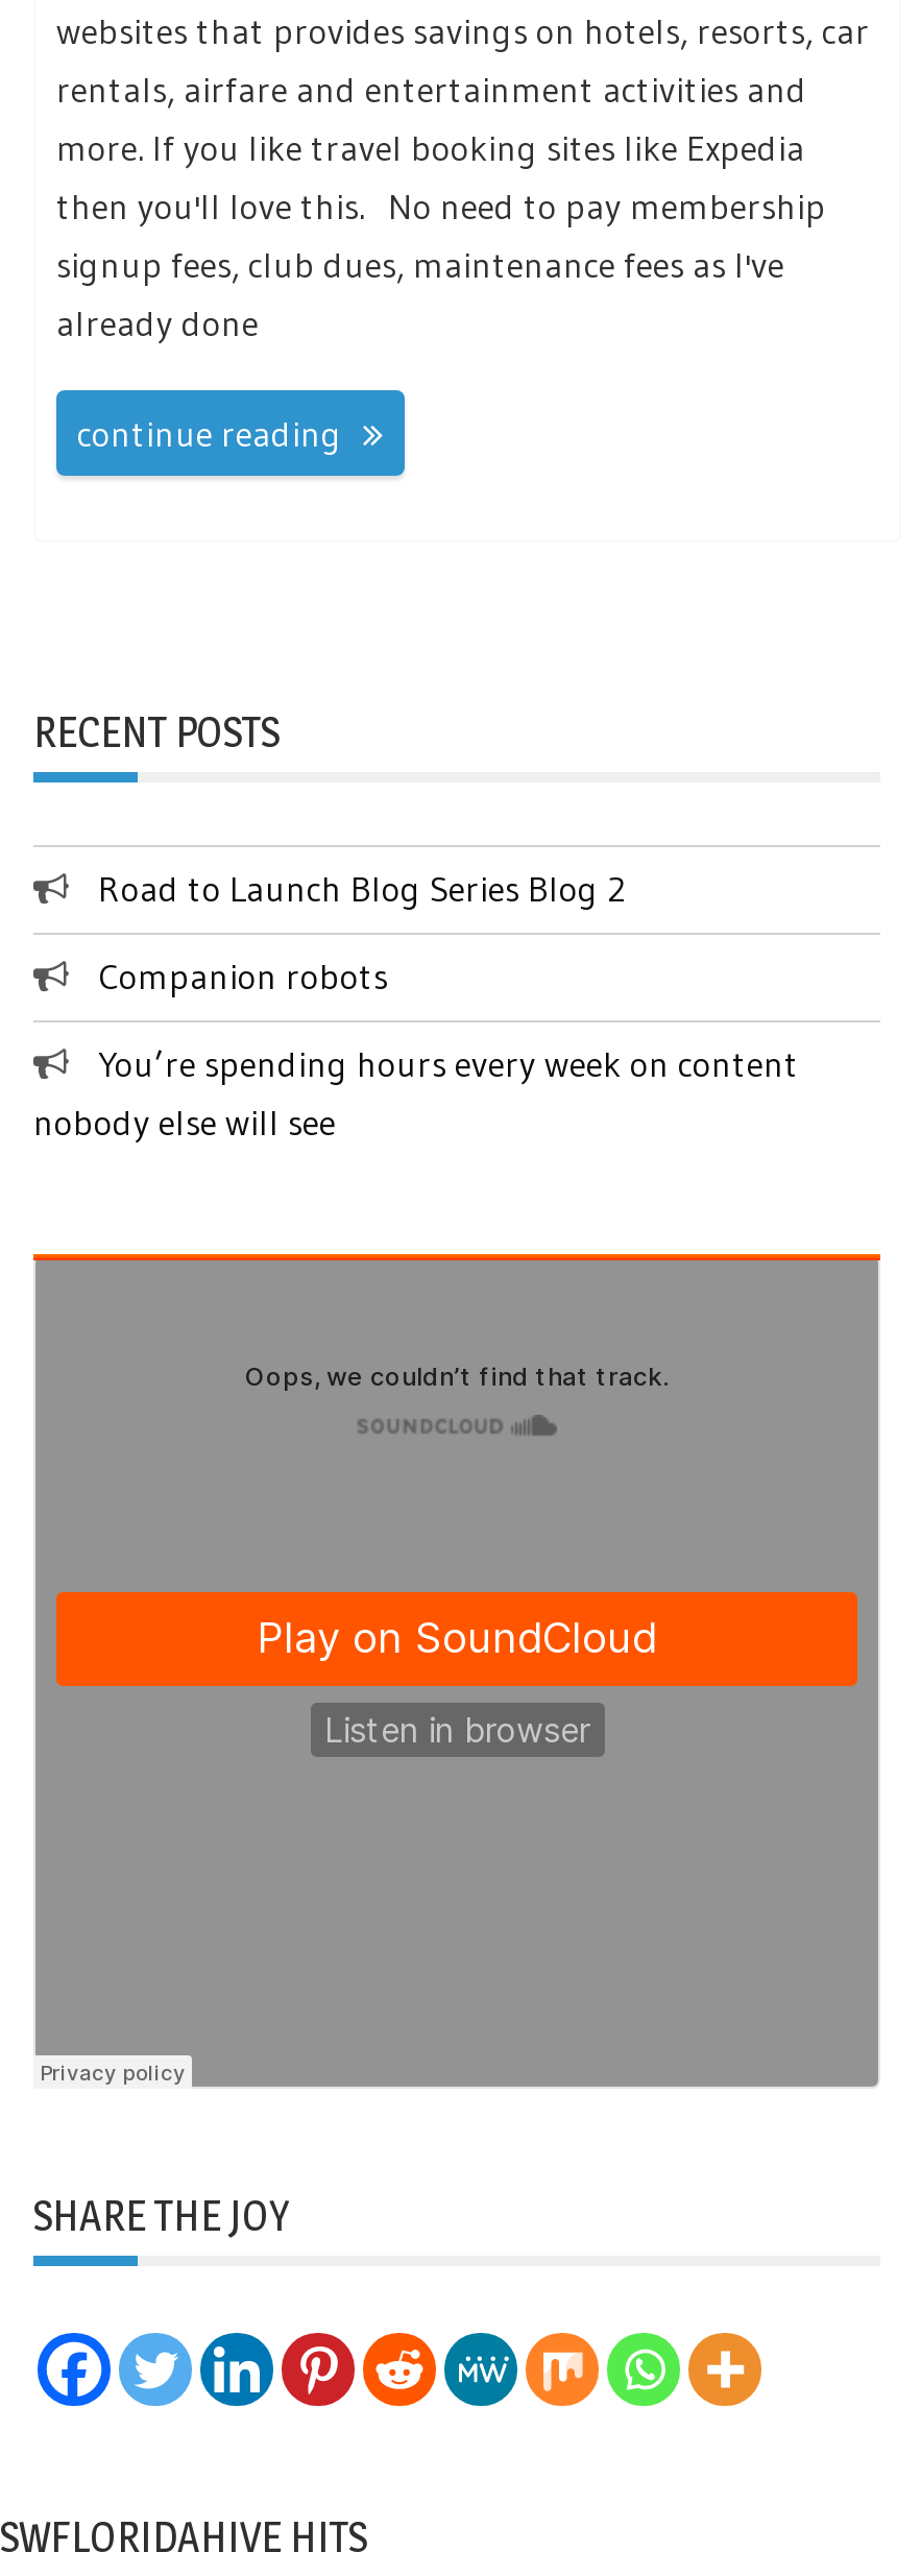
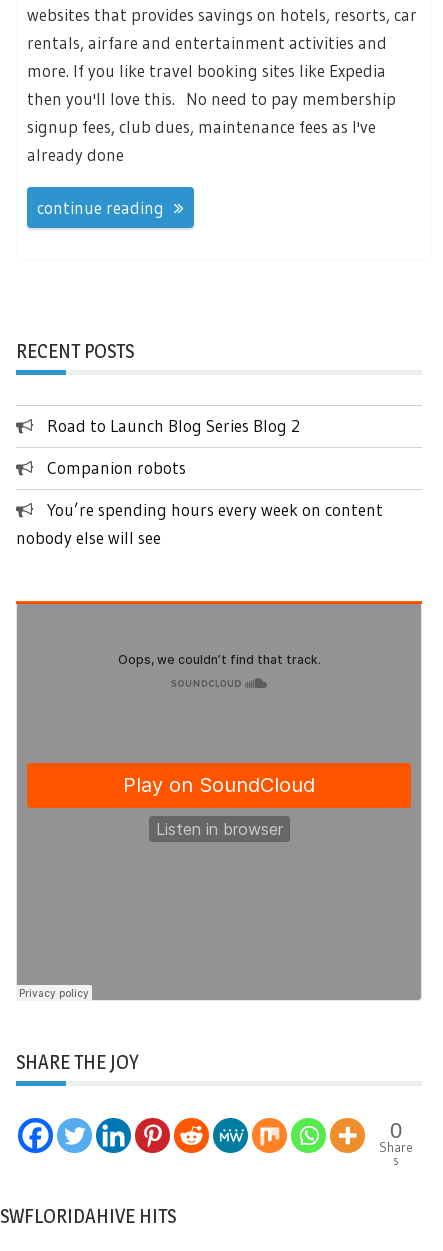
+ 0
+ Share
+ s
